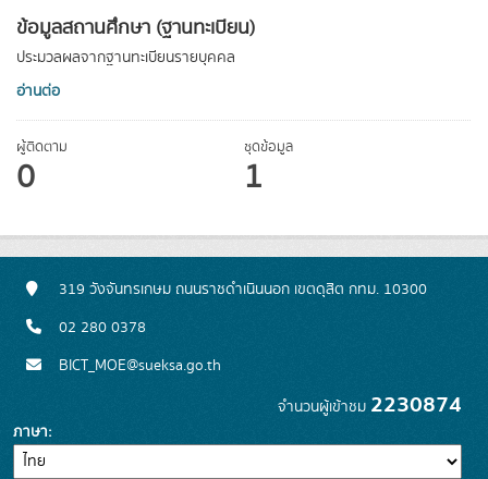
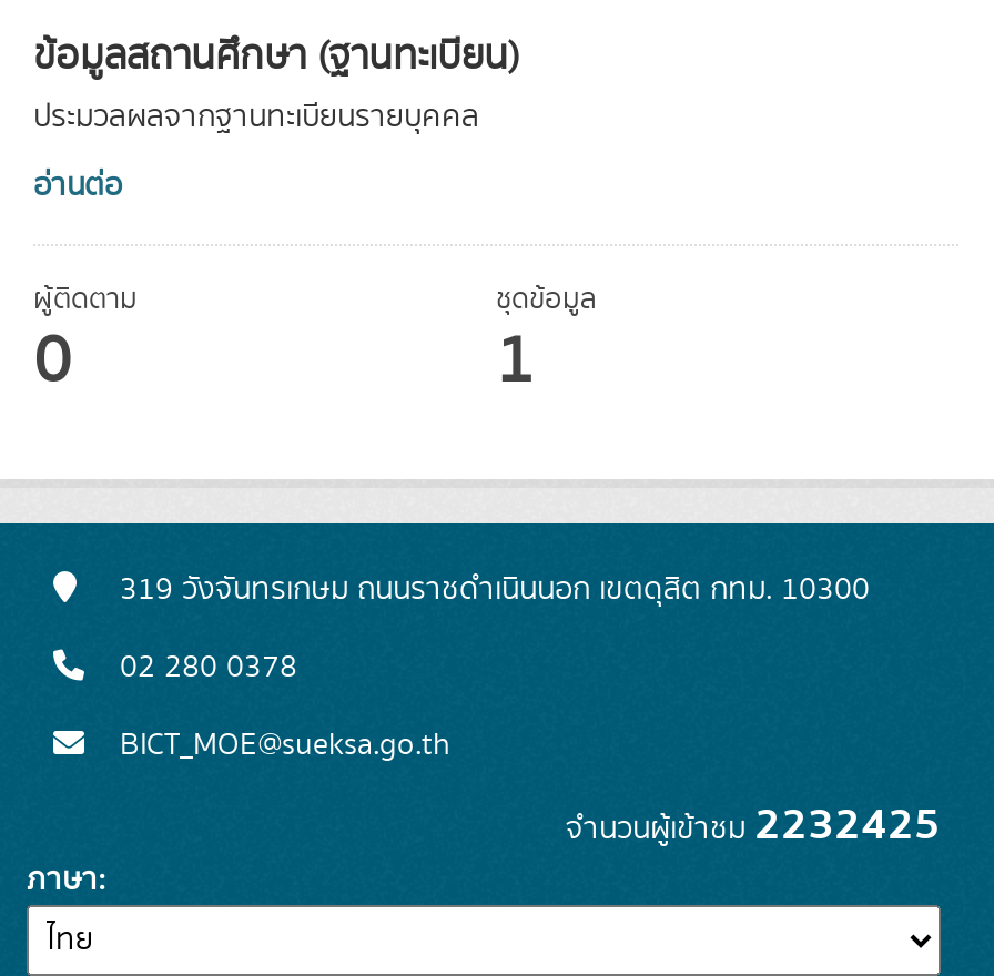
- จำนวนผู้เข้าชม2230874
+ จำนวนผู้เข้าชม2232425
